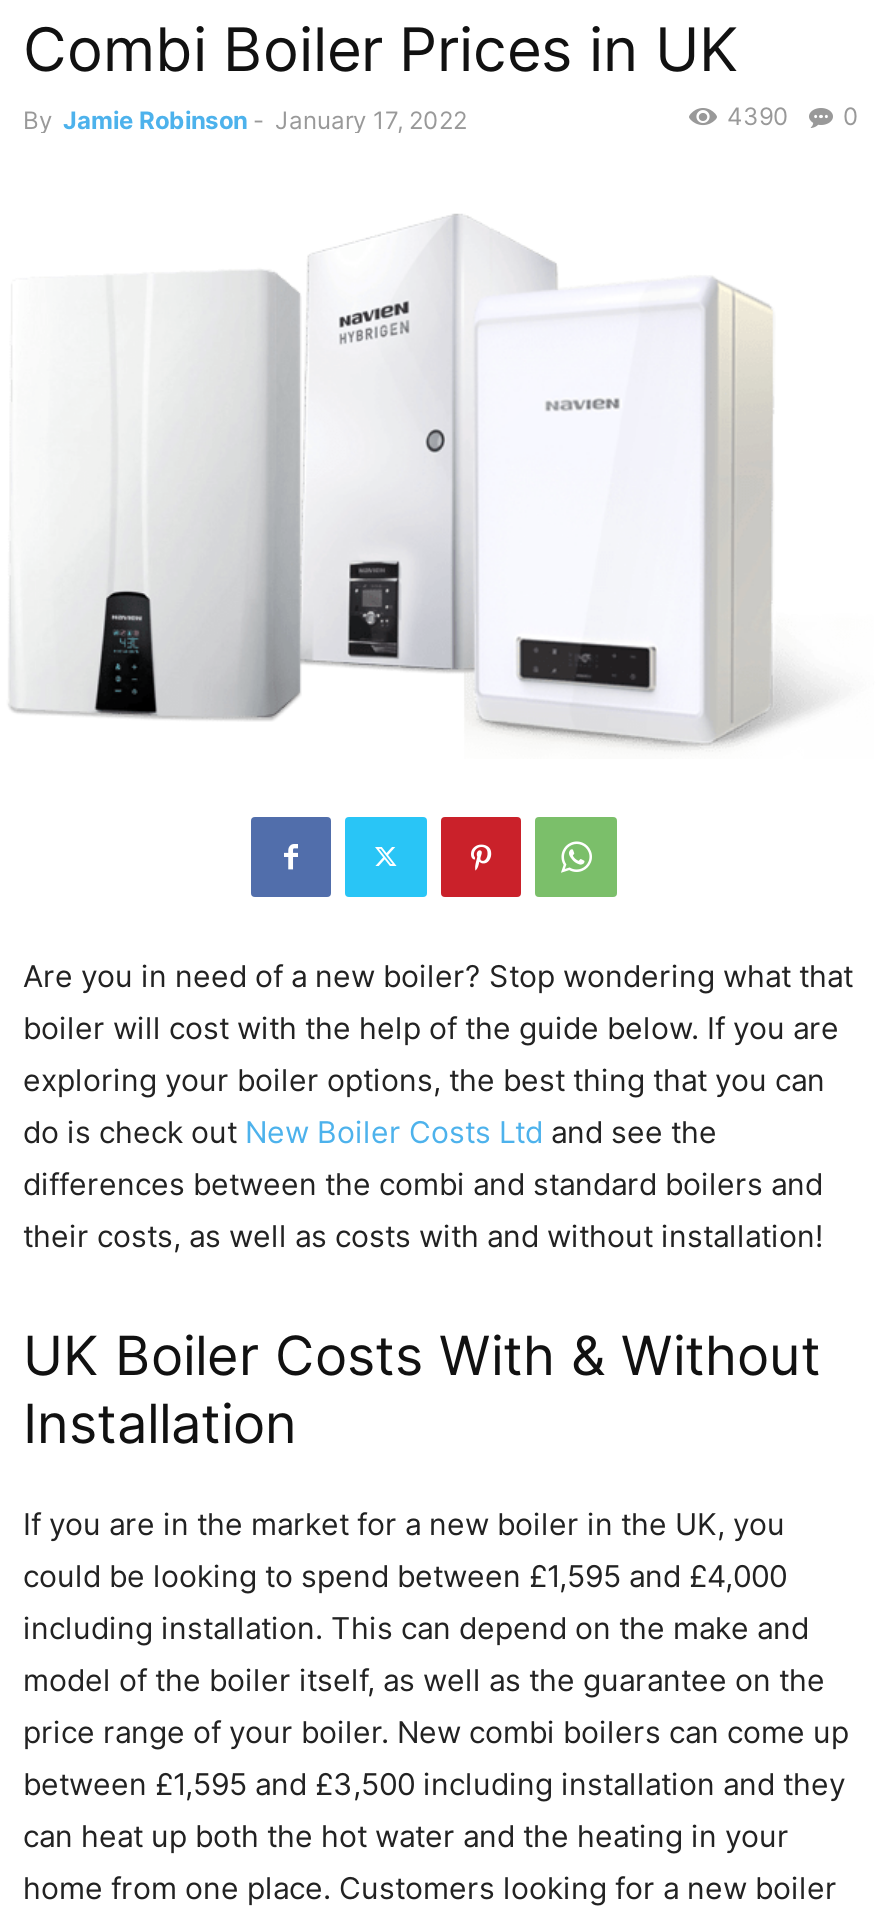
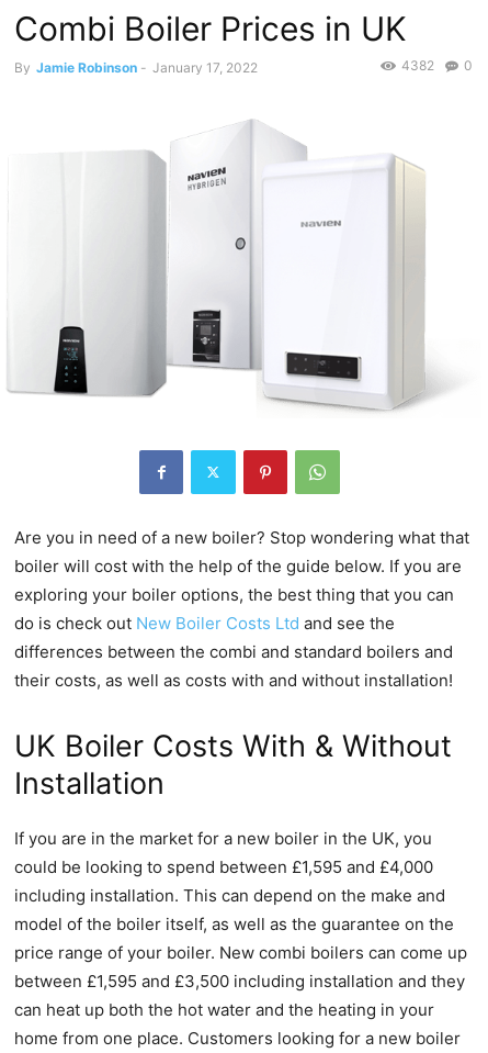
- 4390 0
+ 4382 0
